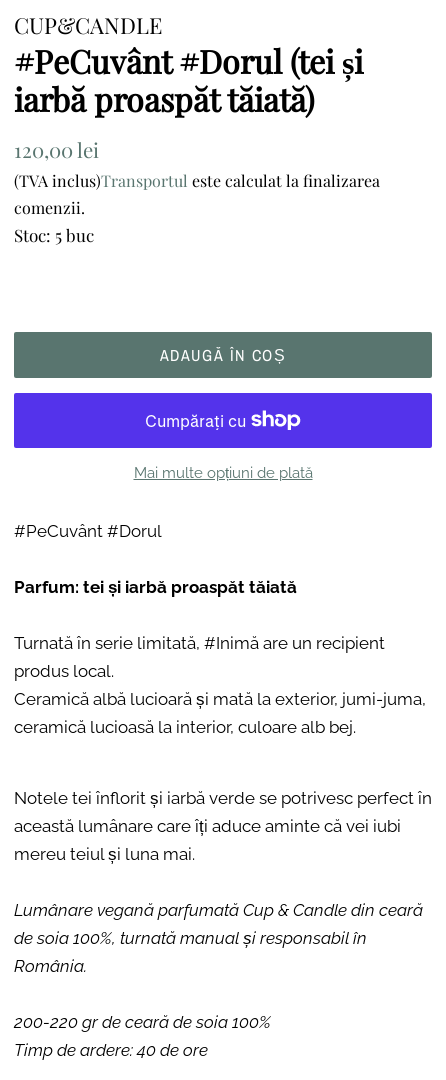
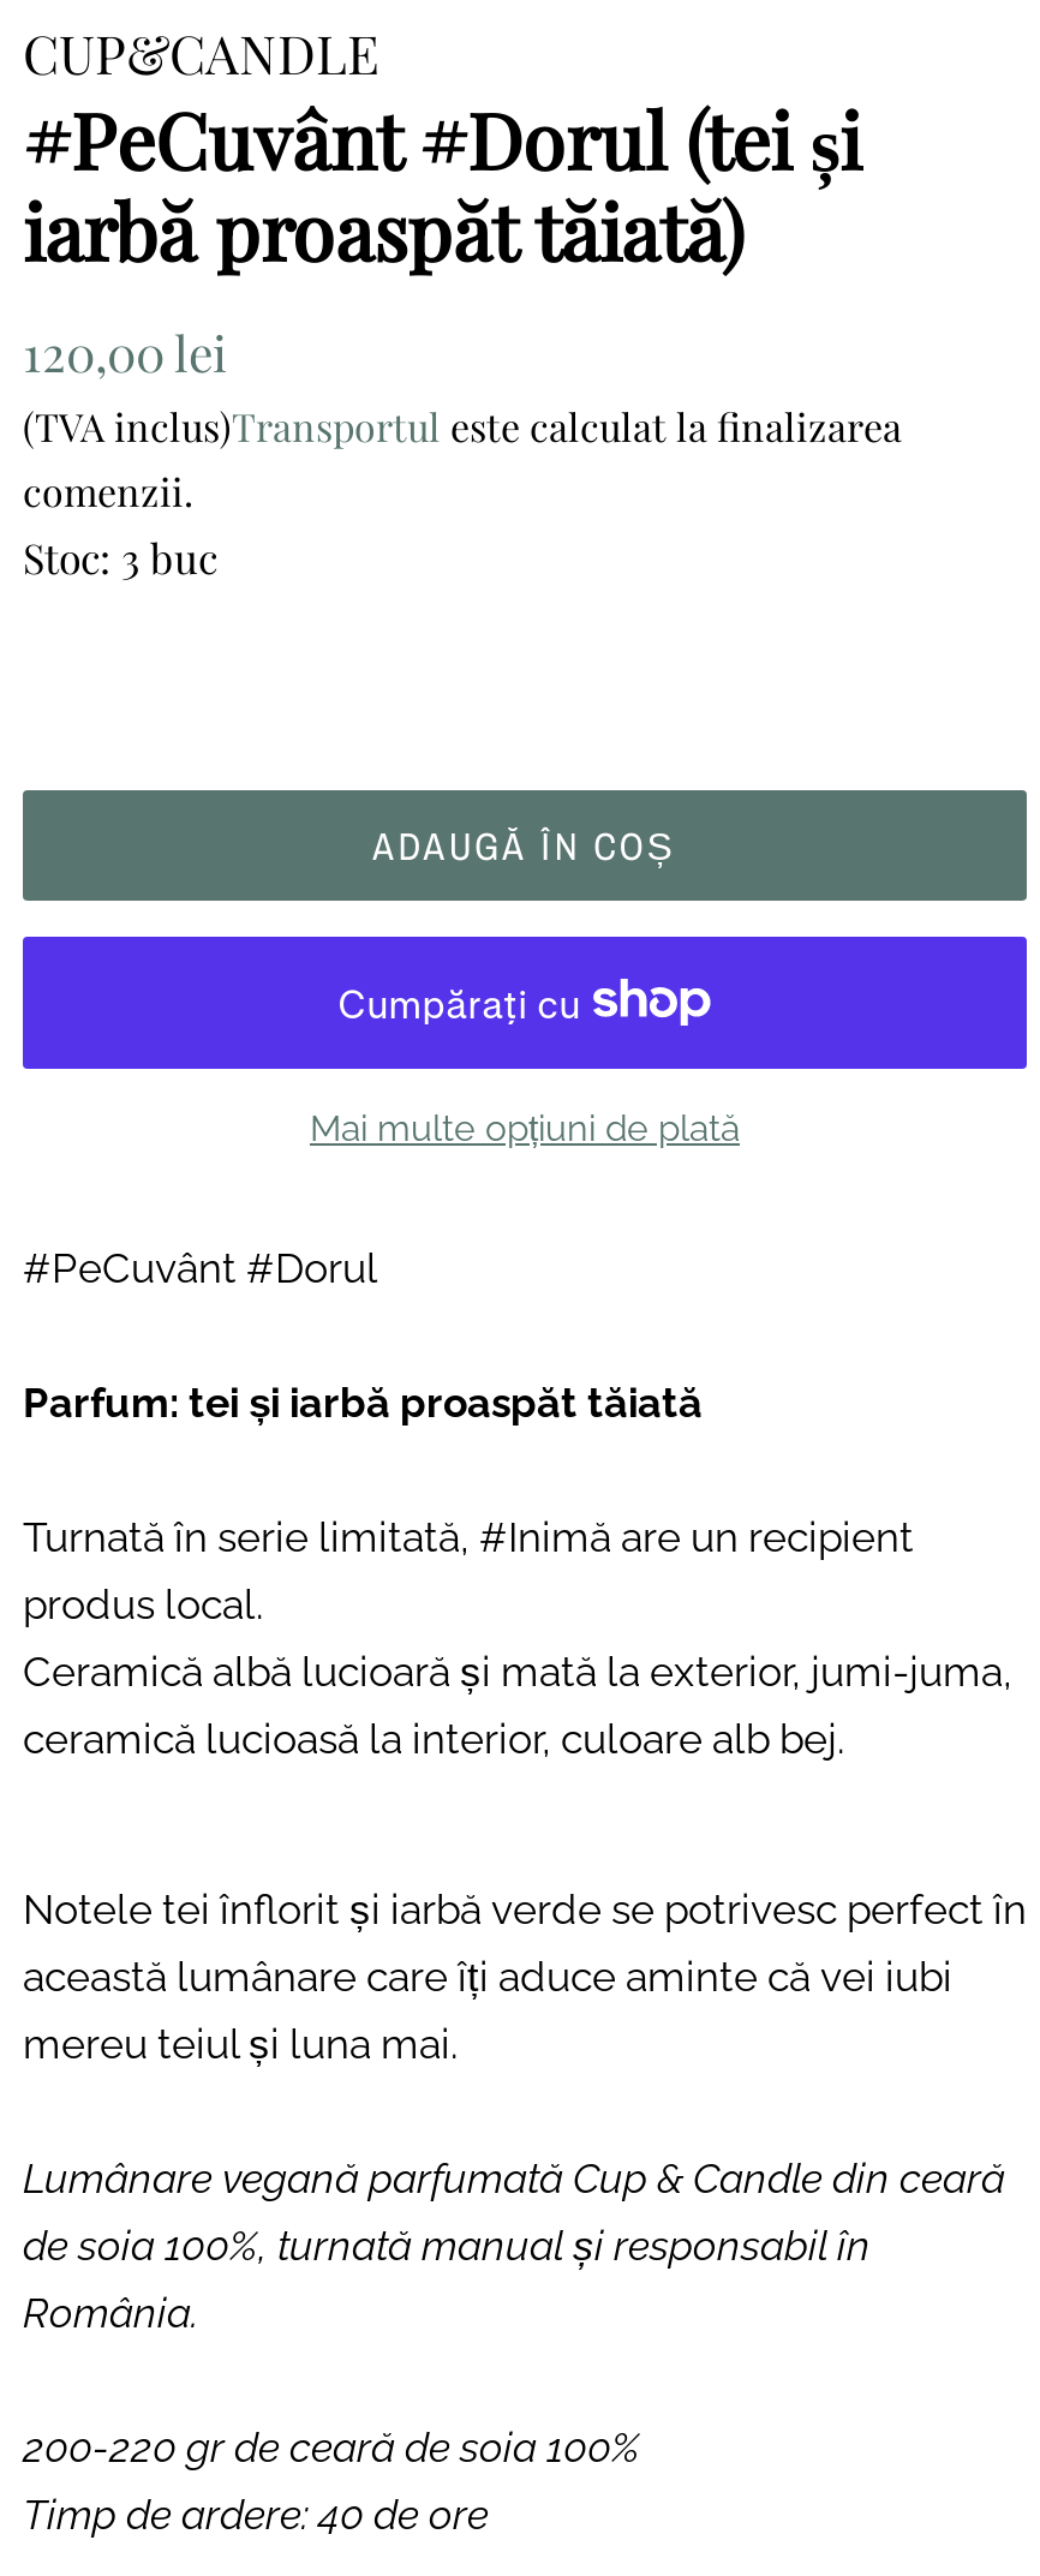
- Stoc: 5 buc
+ Stoc: 3 buc
